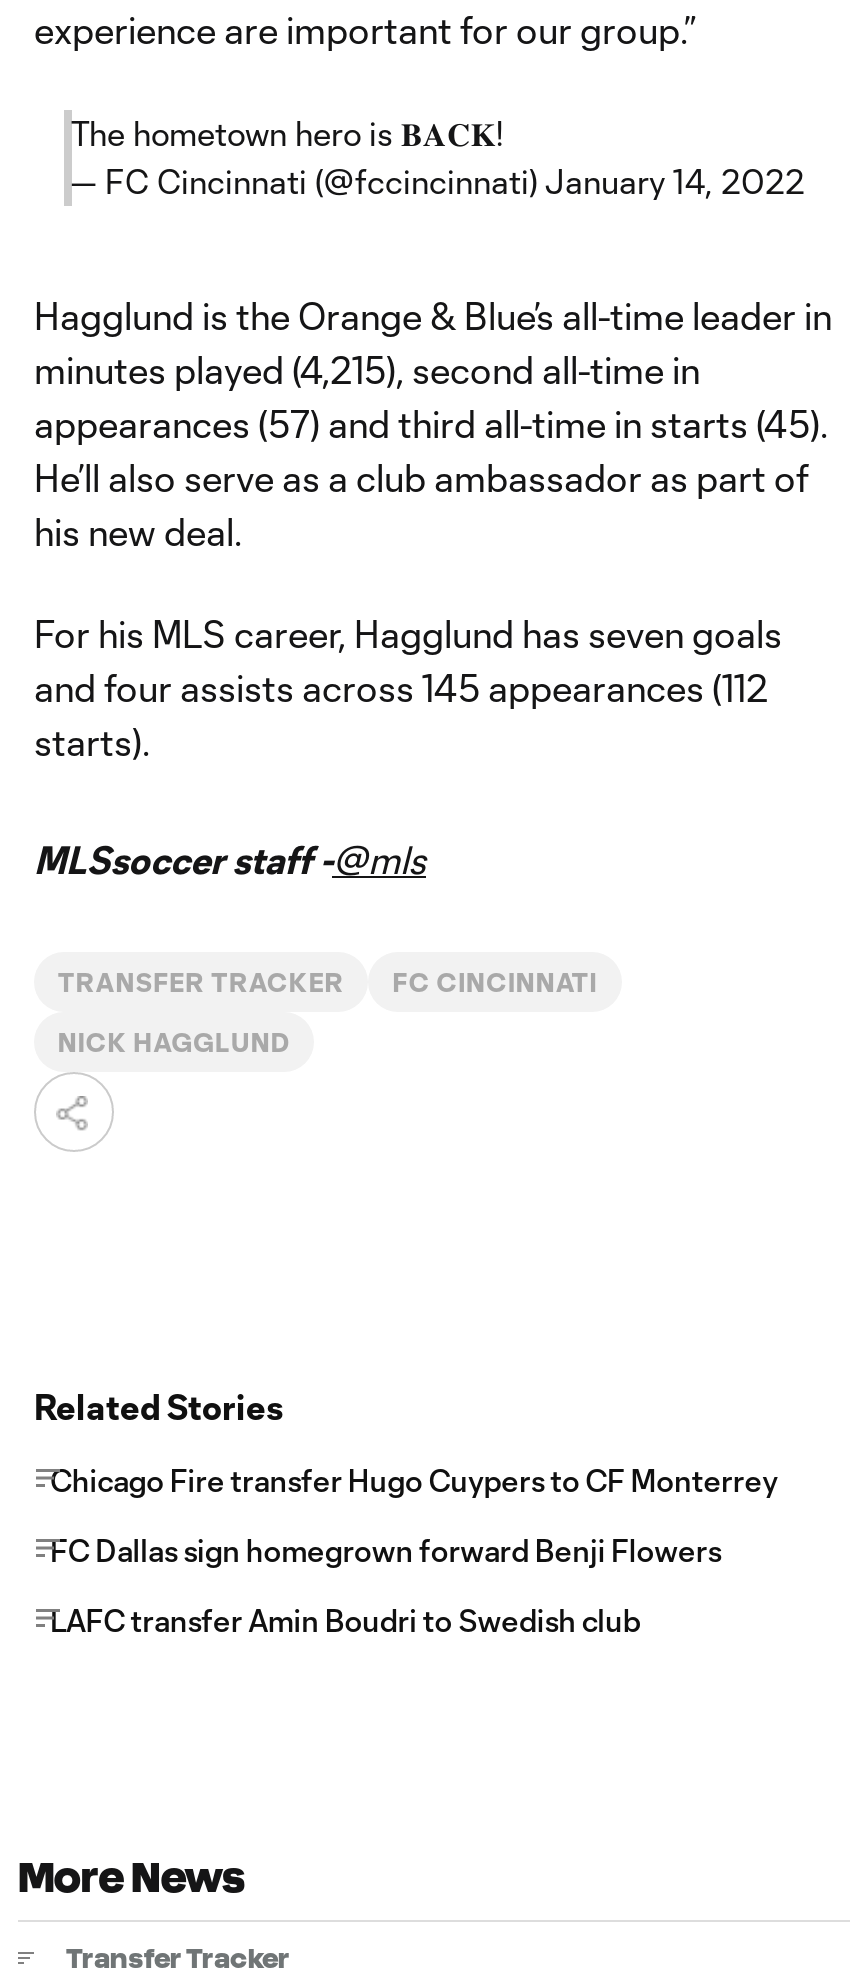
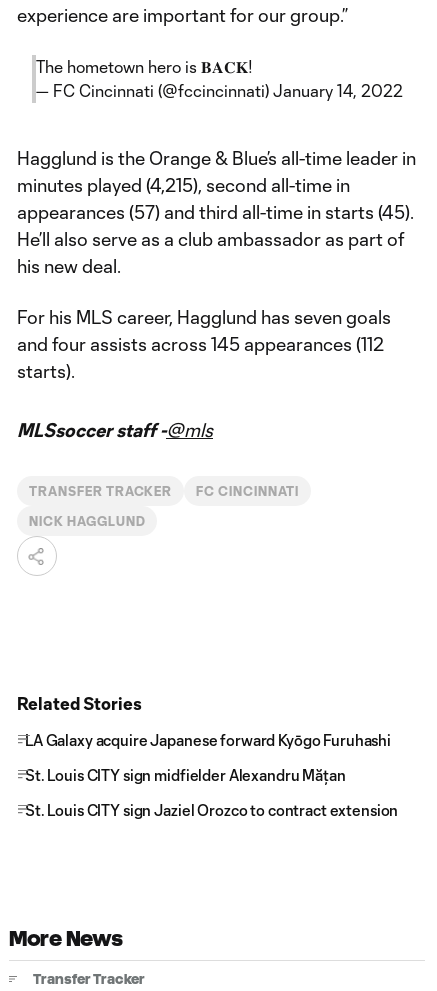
- Chicago Fire transfer Hugo Cuypers to CF Monterrey
+ LA Galaxy acquire Japanese forward Kyōgo Furuhashi

- FC Dallas sign homegrown forward Benji Flowers
+ St. Louis CITY sign midfielder Alexandru Mățan

- LAFC transfer Amin Boudri to Swedish club
+ St. Louis CITY sign Jaziel Orozco to contract extension
